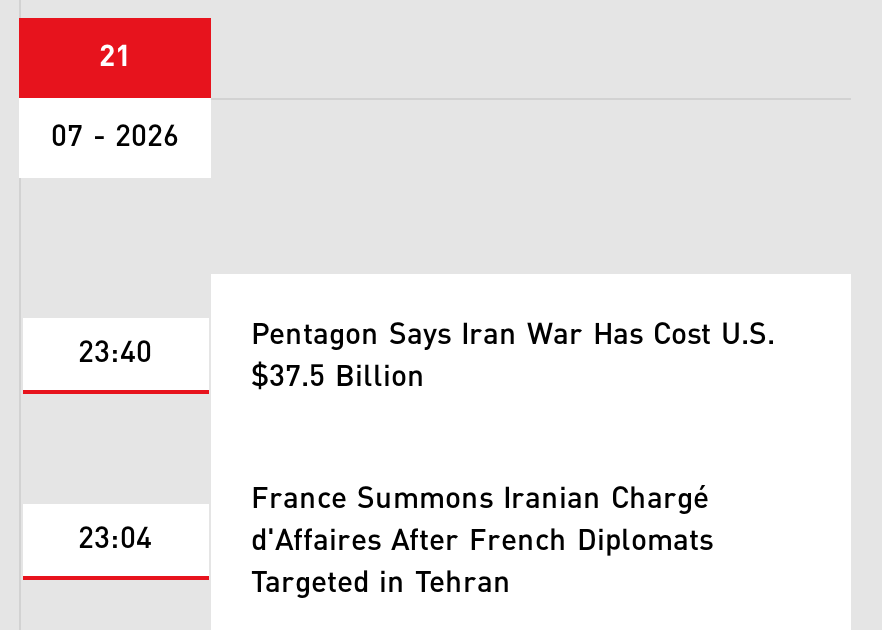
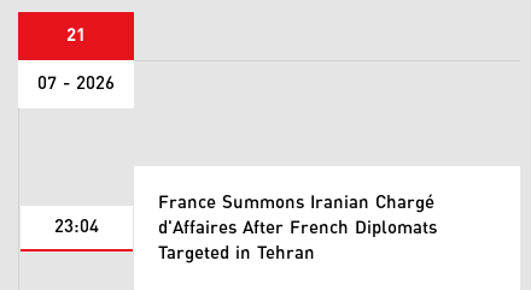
- 23:40
- Pentagon Says Iran War Has Cost U.S.
- $37.5 Billion
